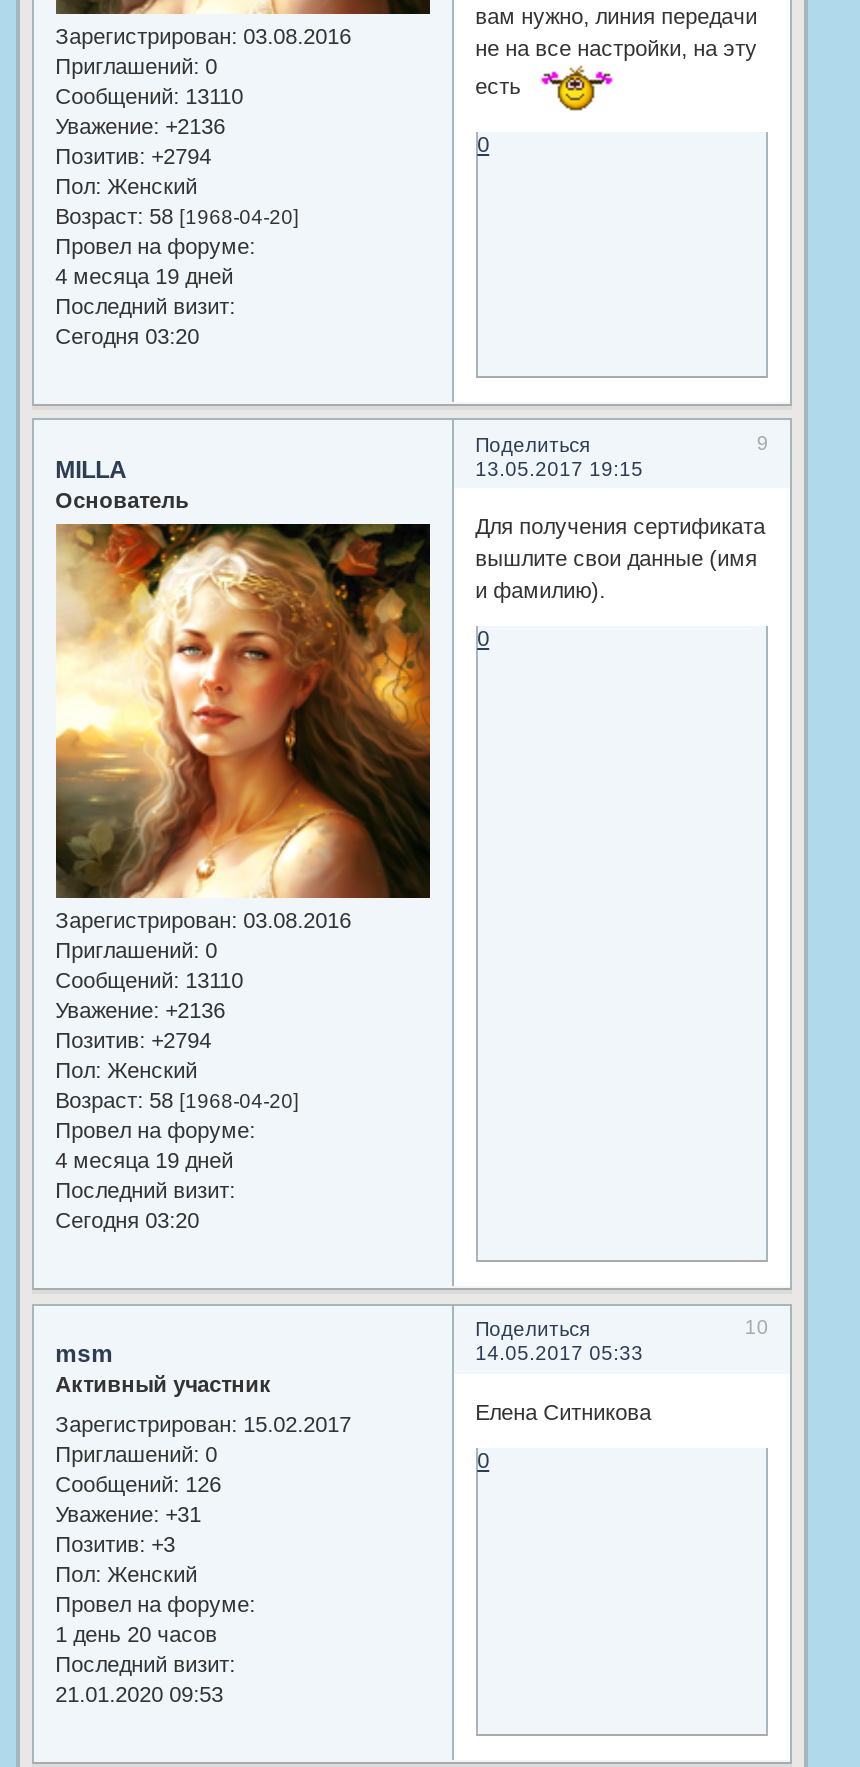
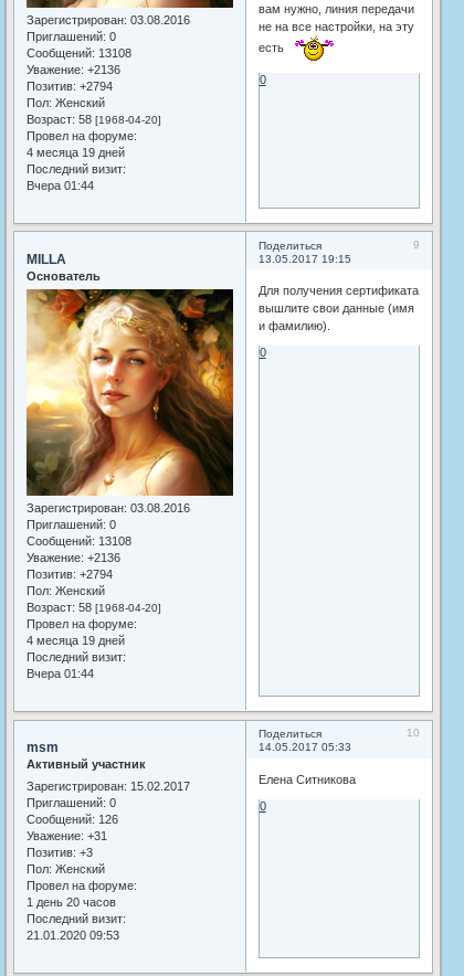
- Сообщений: 13110
+ Сообщений: 13108

- Сегодня 03:20
+ Вчера 01:44

- Сообщений: 13110
+ Сообщений: 13108

- Сегодня 03:20
+ Вчера 01:44
